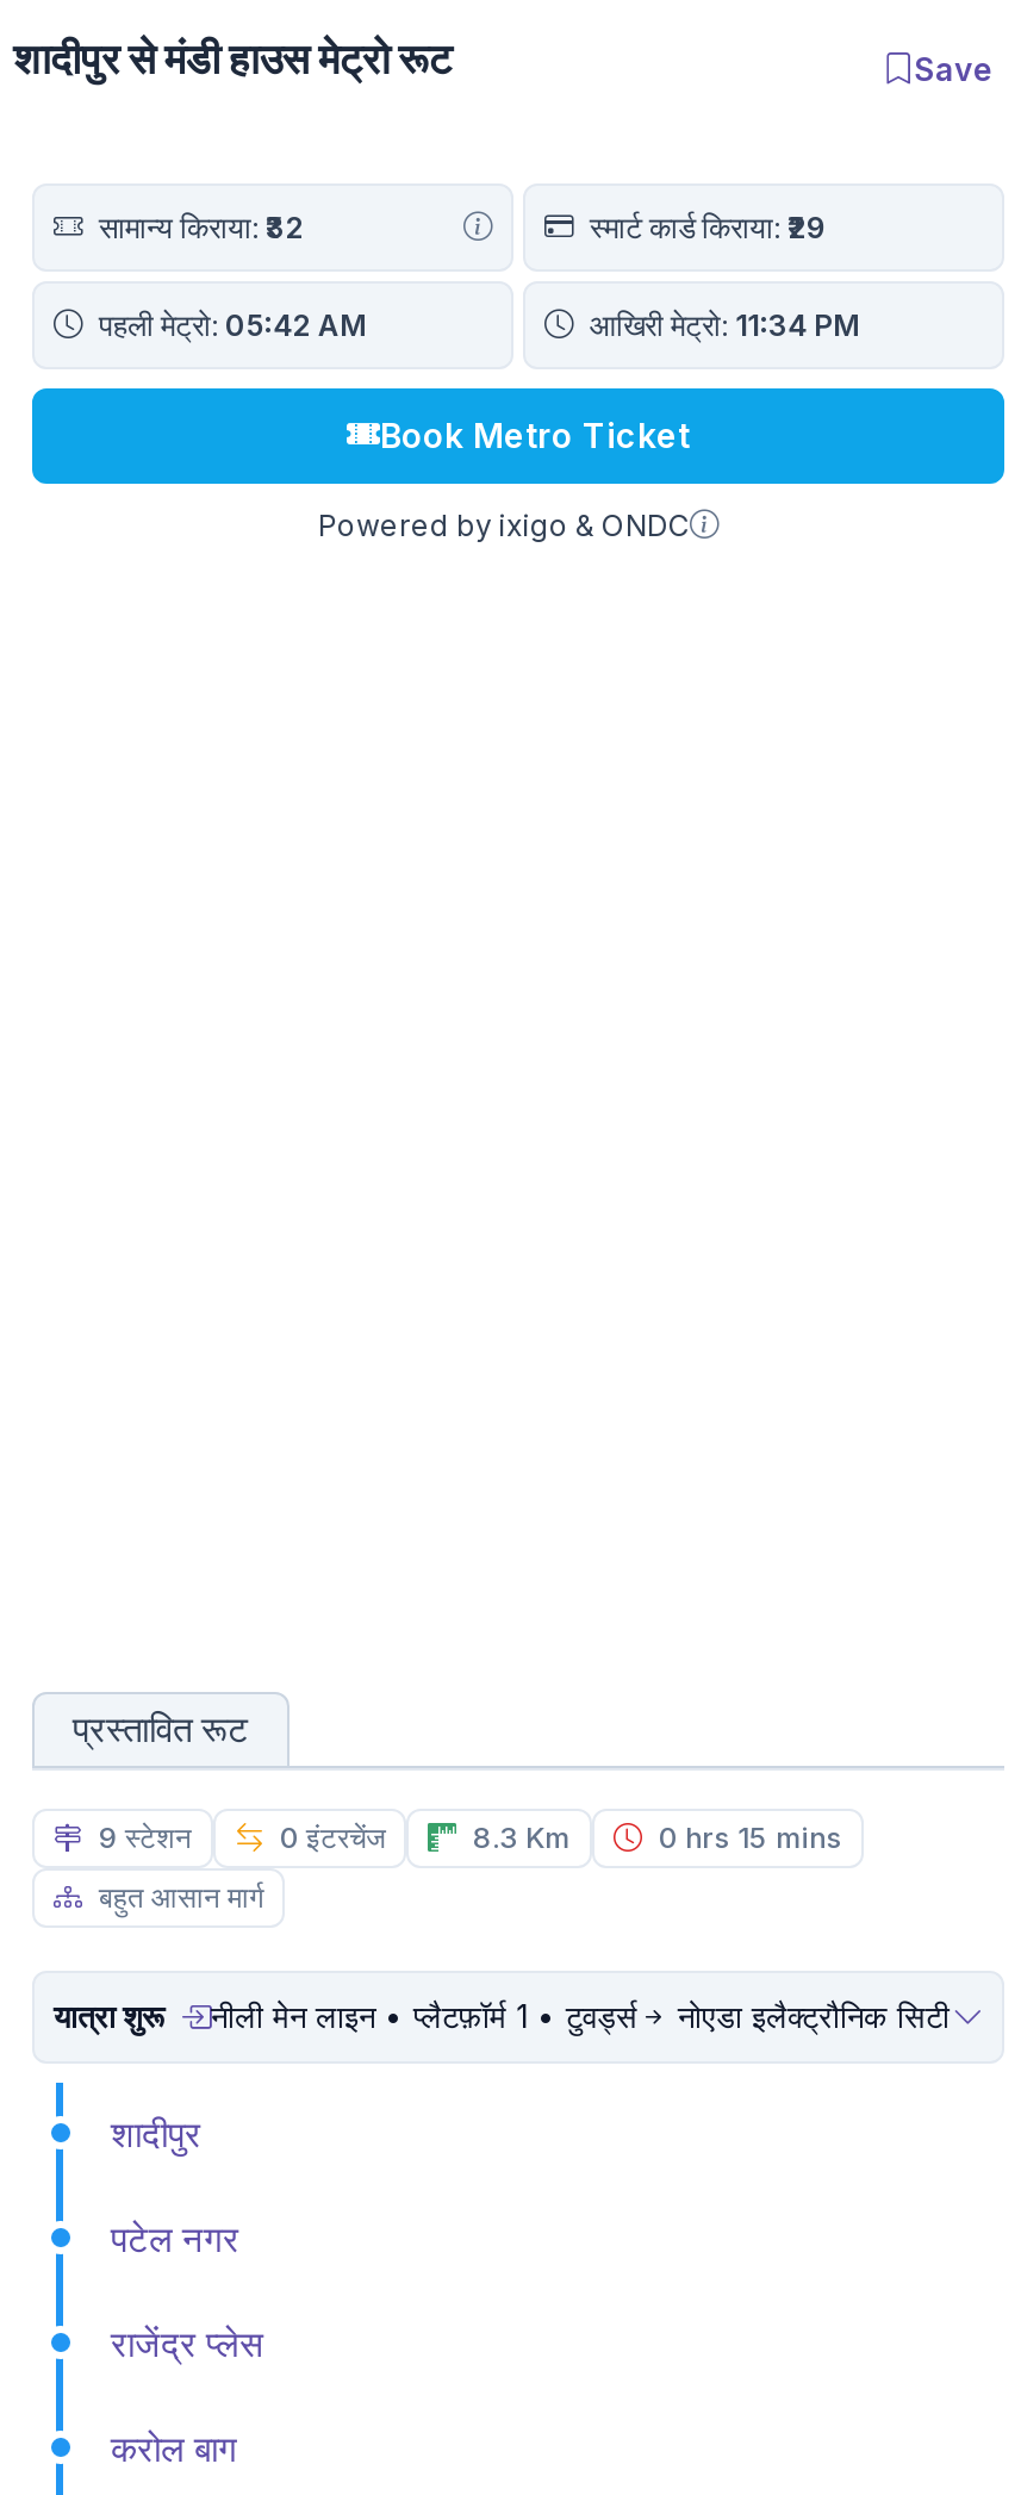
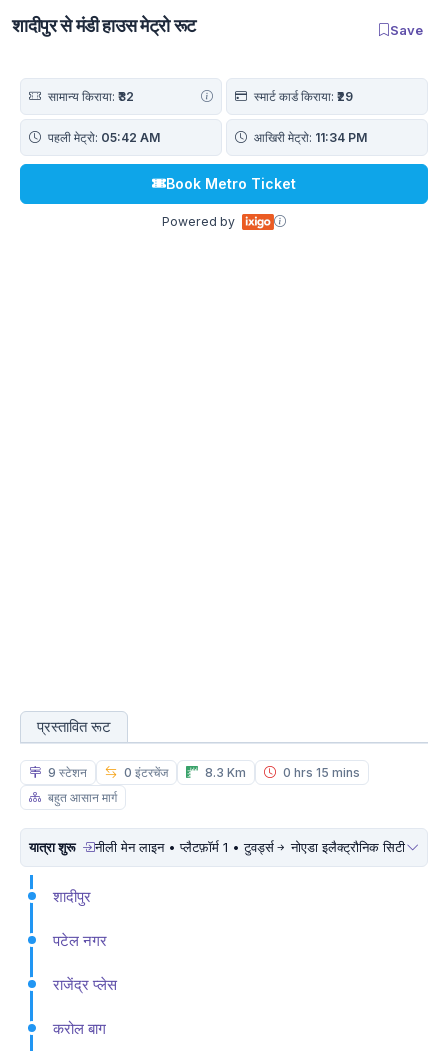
- Powered by ixigo & ONDC
+ Powered by
